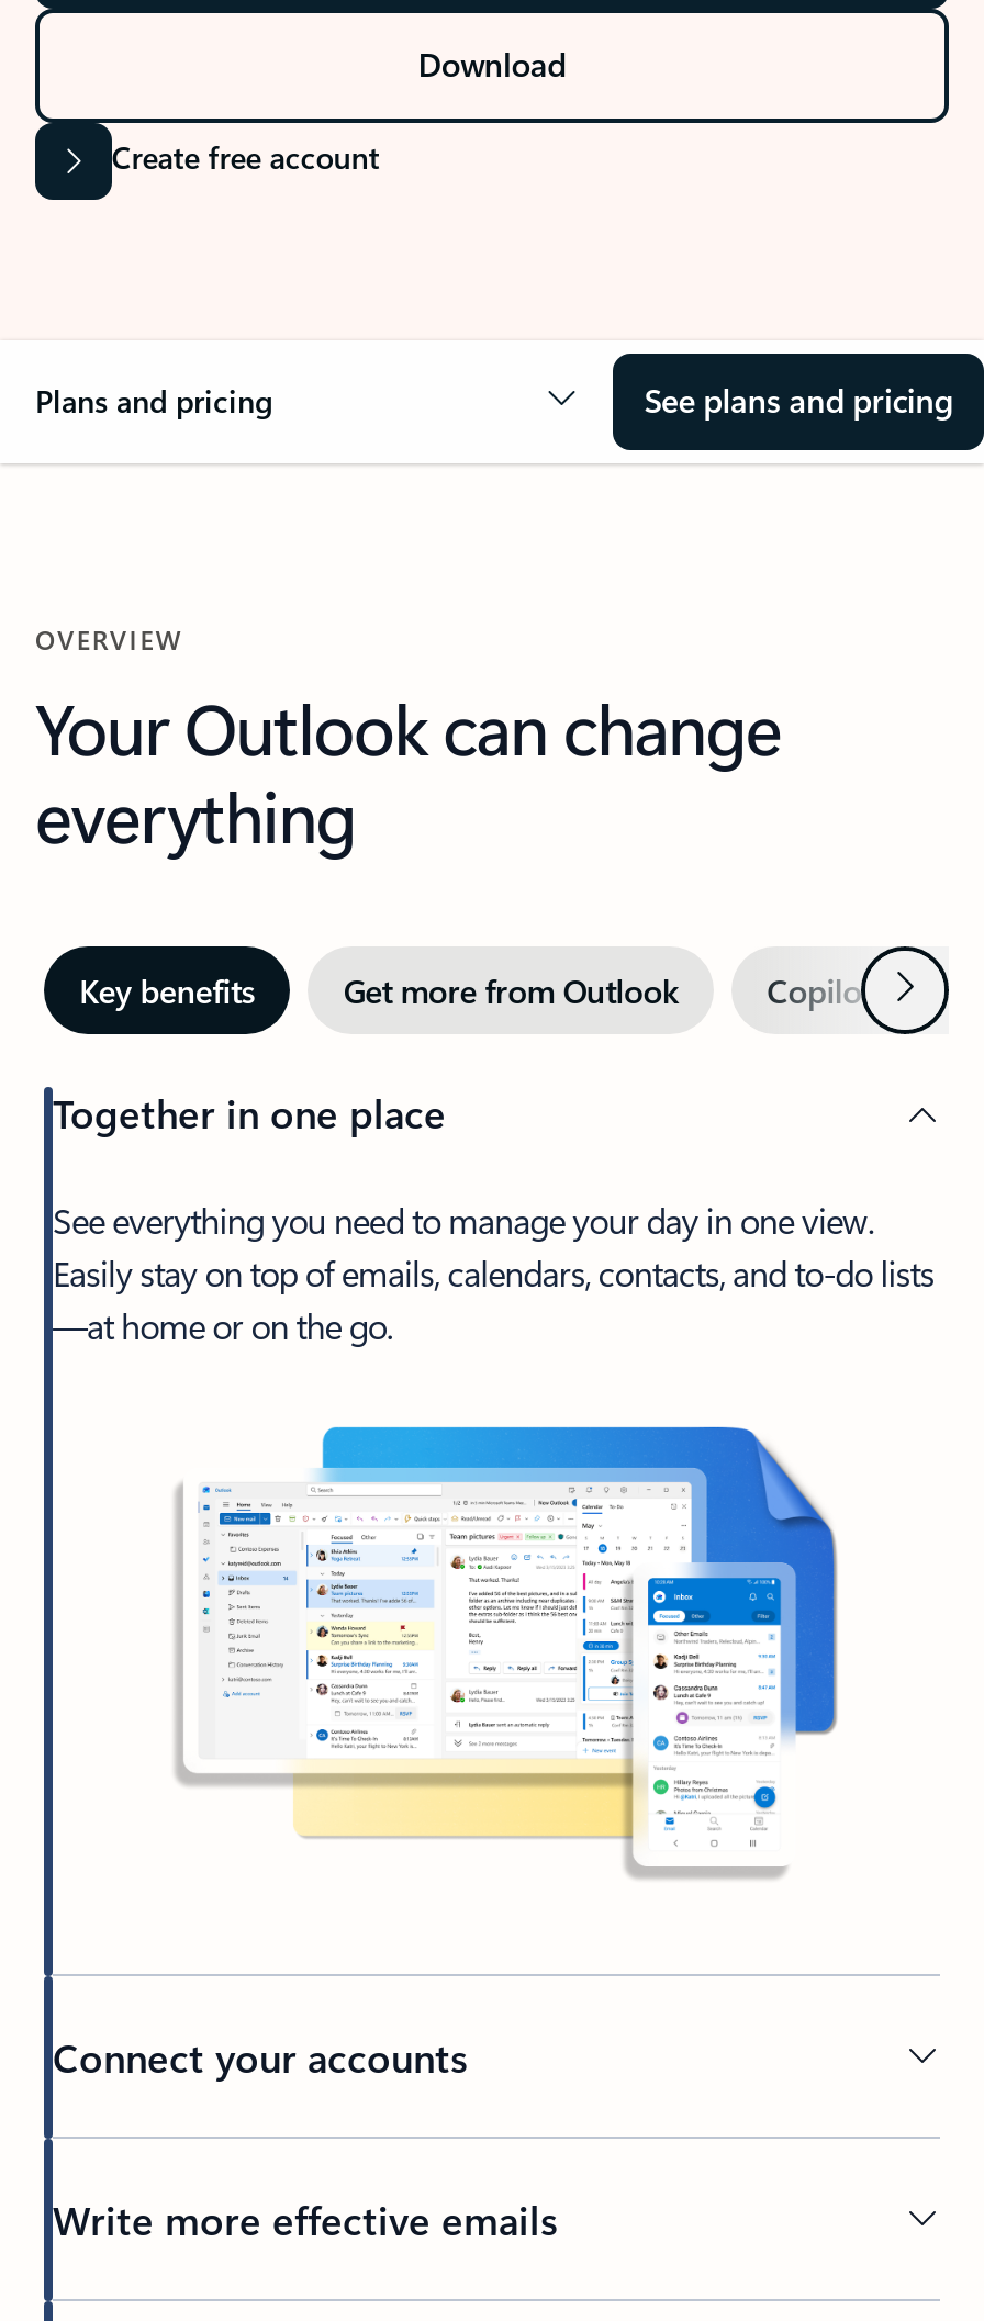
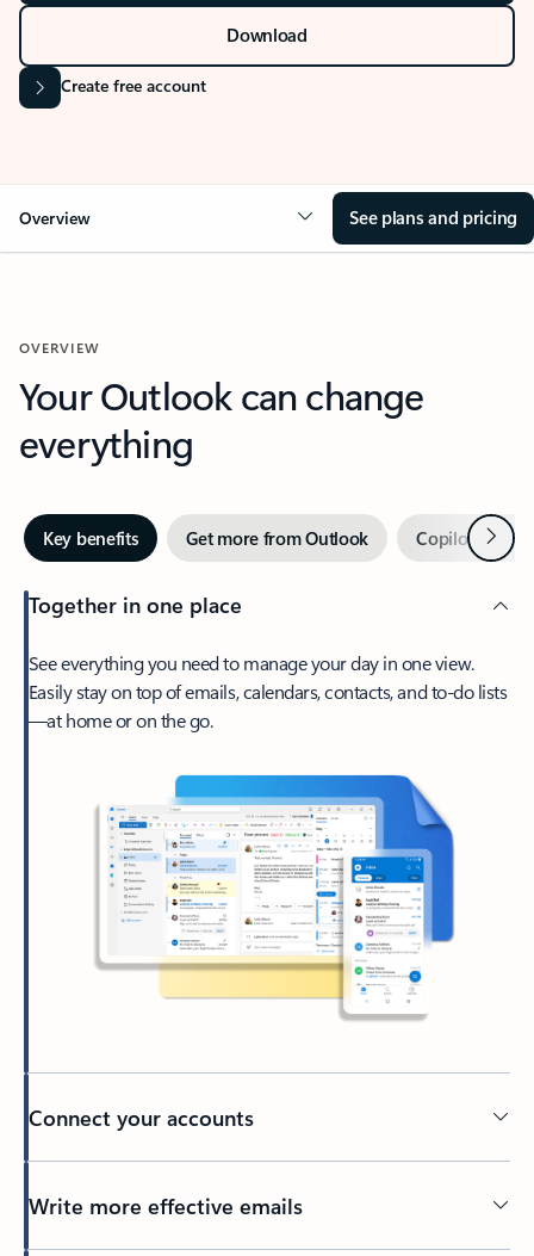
- Plans and pricing
+ Overview
